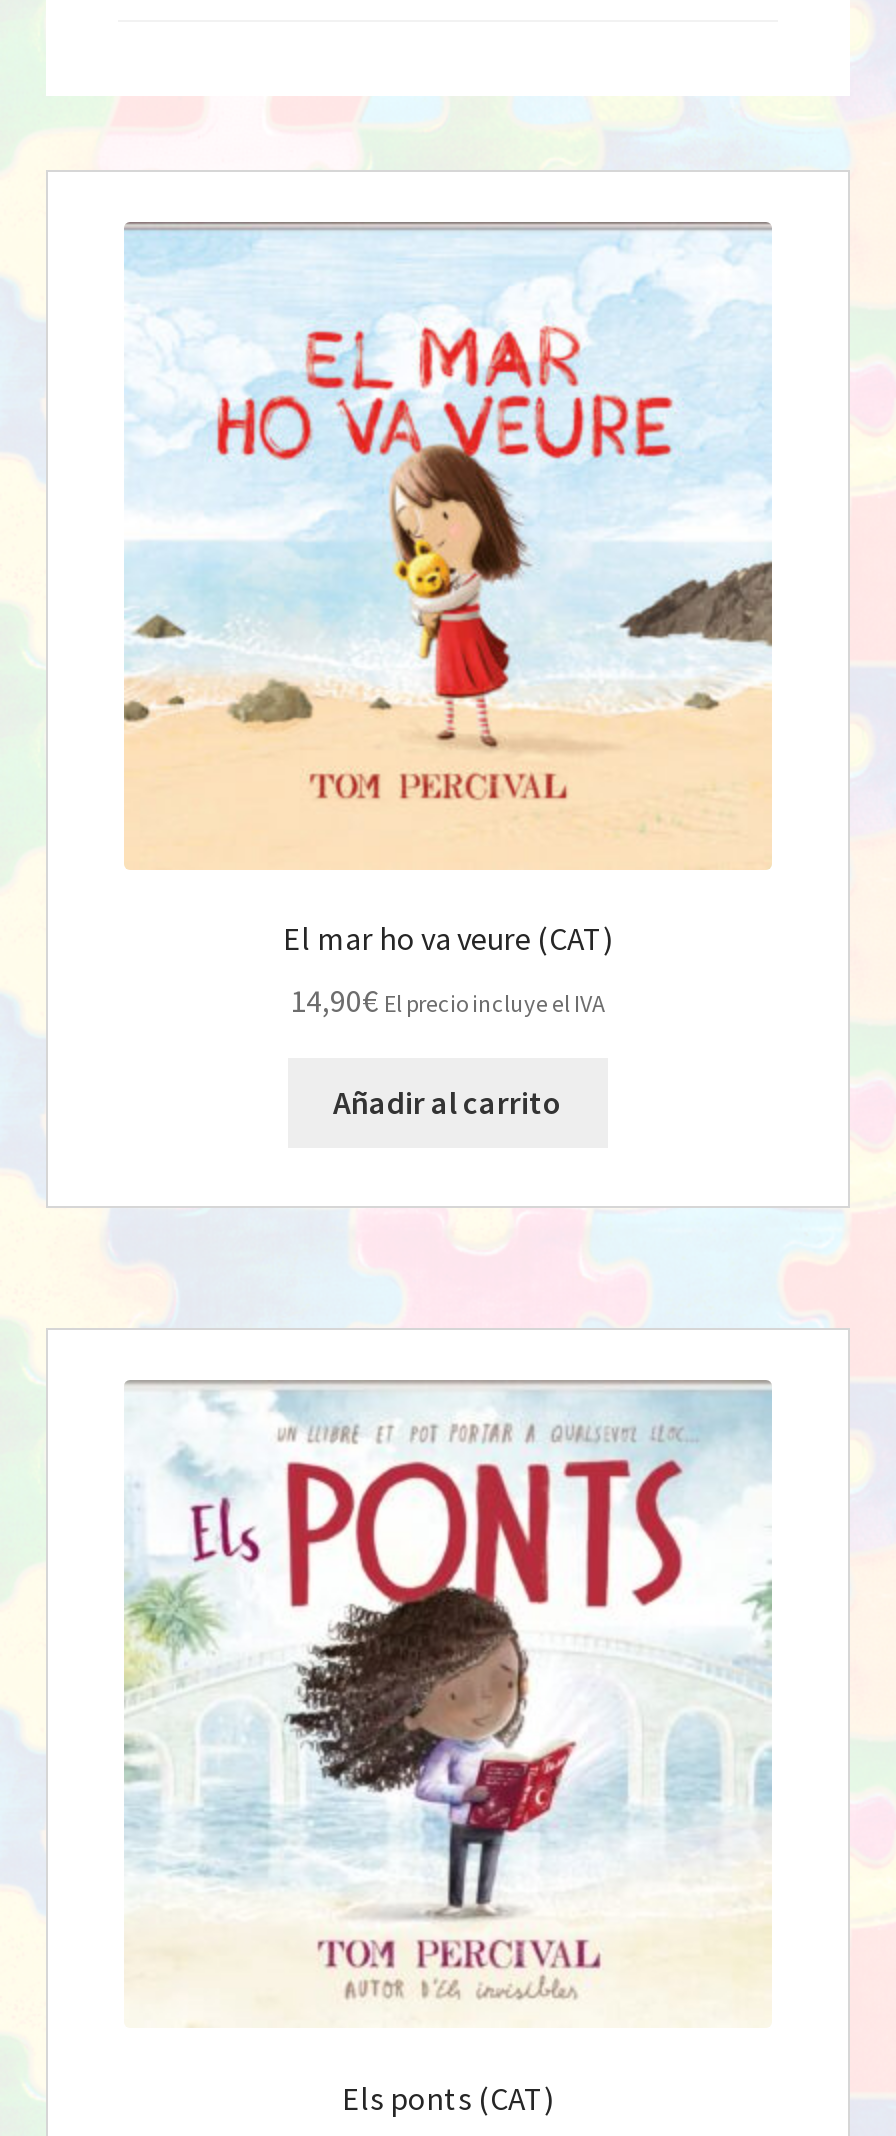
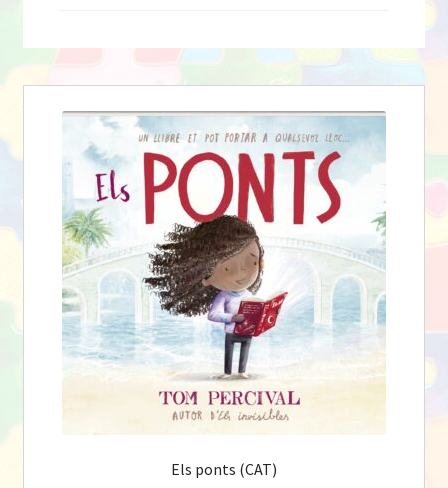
- [image]
- El mar ho va veure (CAT)
- 14,90€ El precio incluye el IVA
- Añadir al carrito
